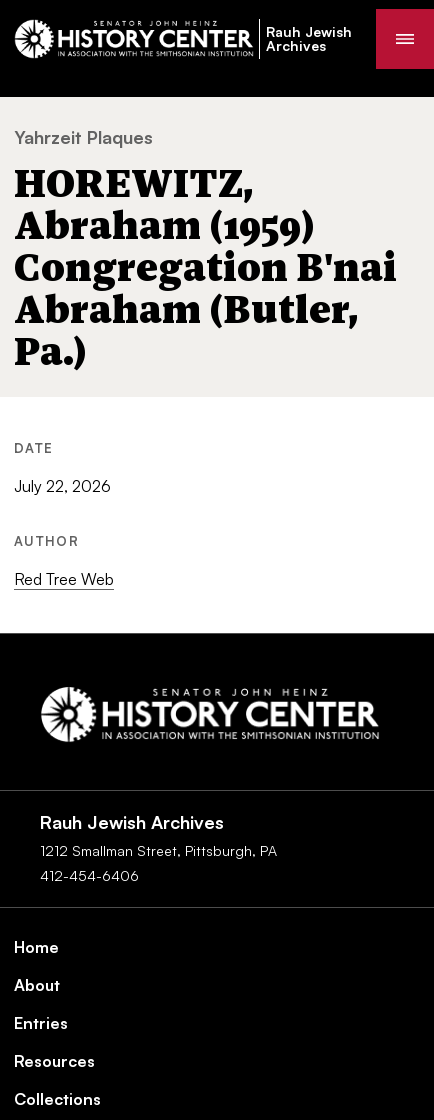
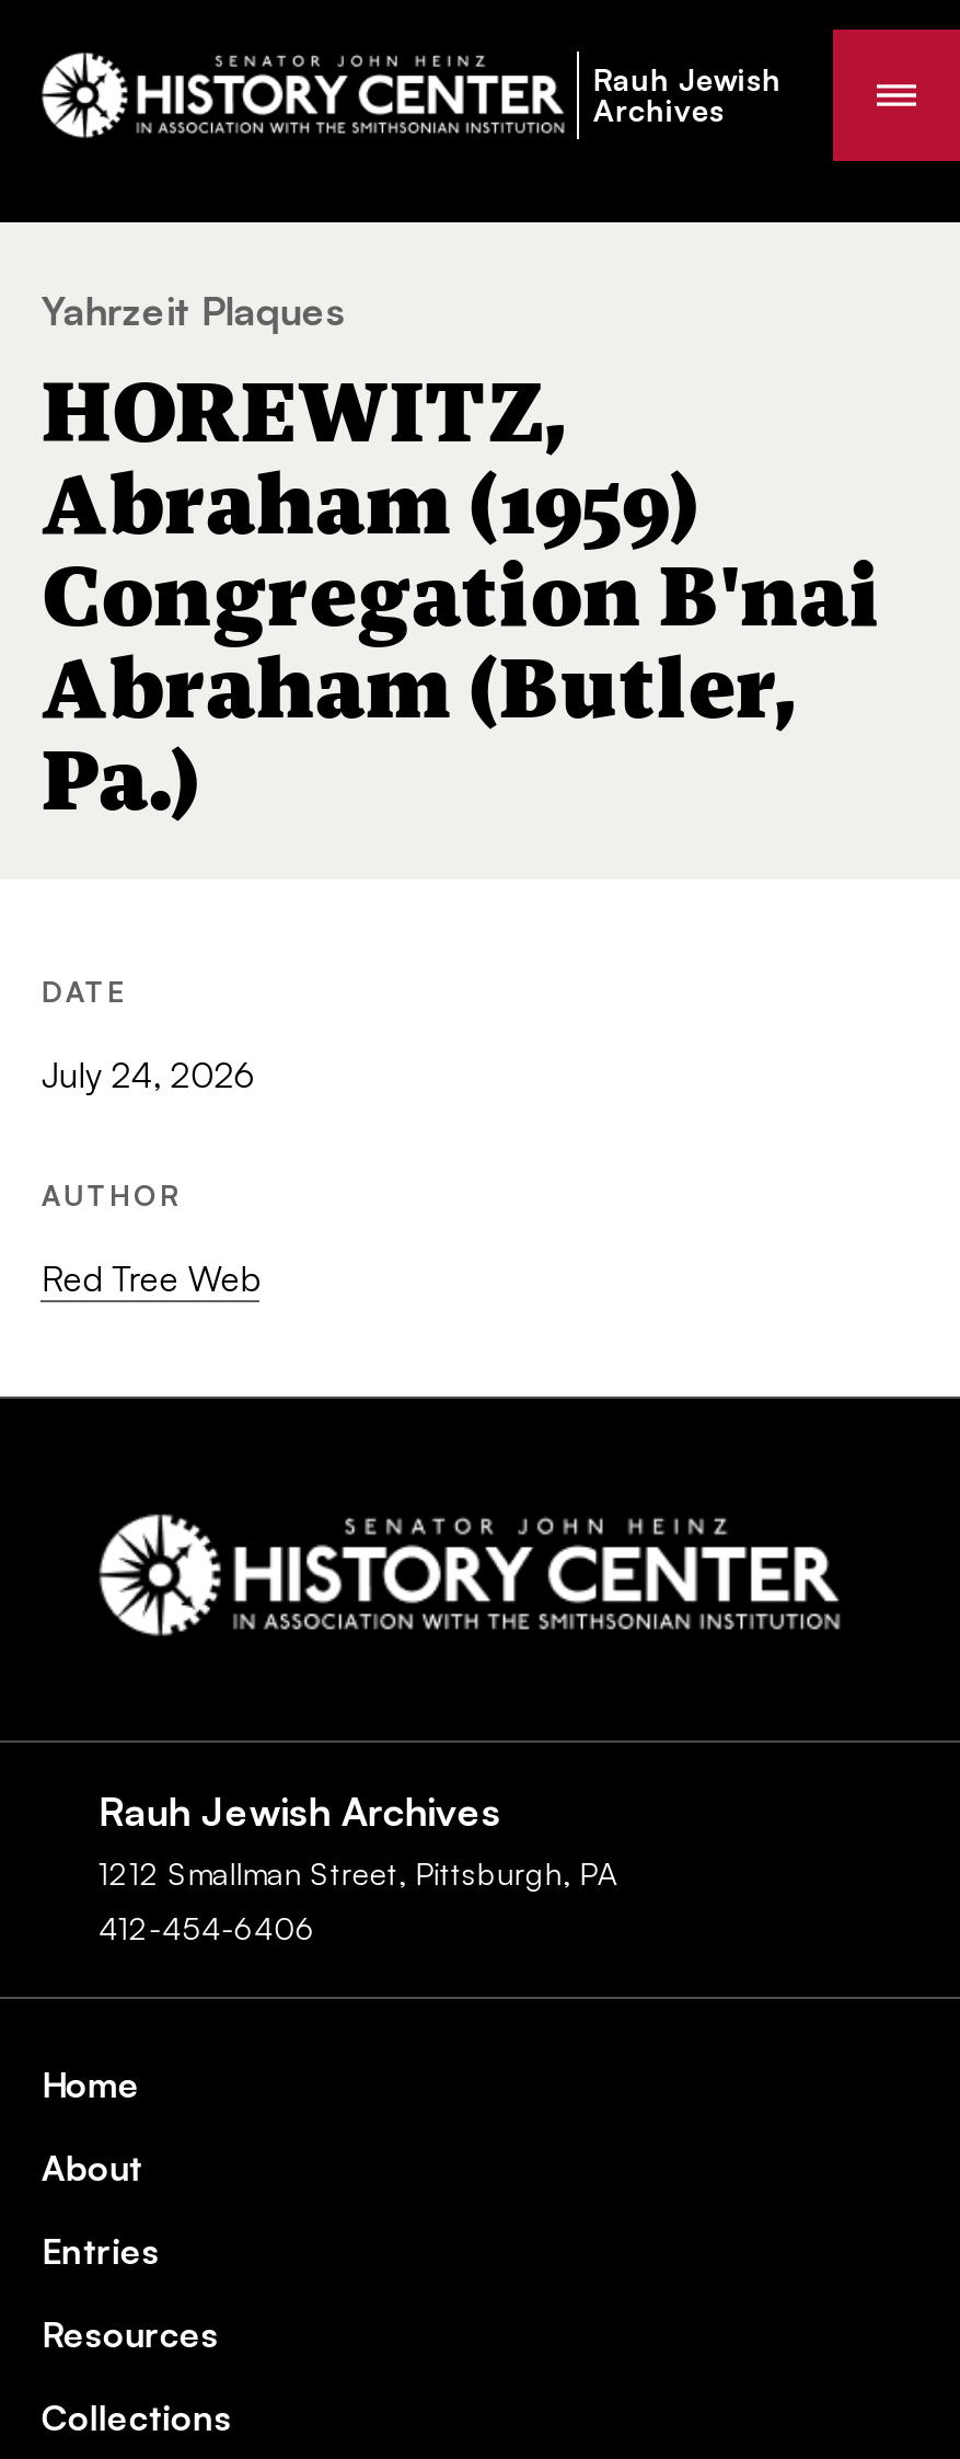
- July 22, 2026
+ July 24, 2026
